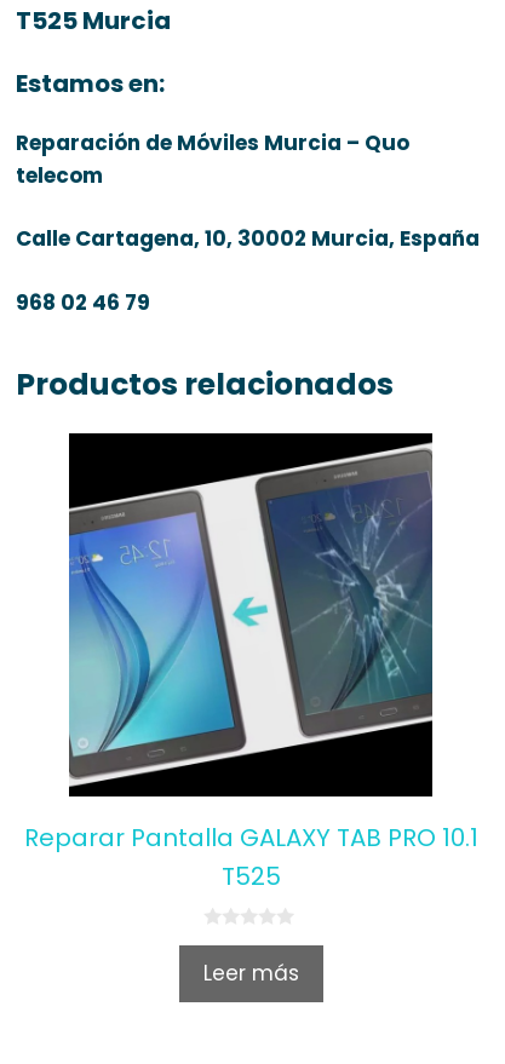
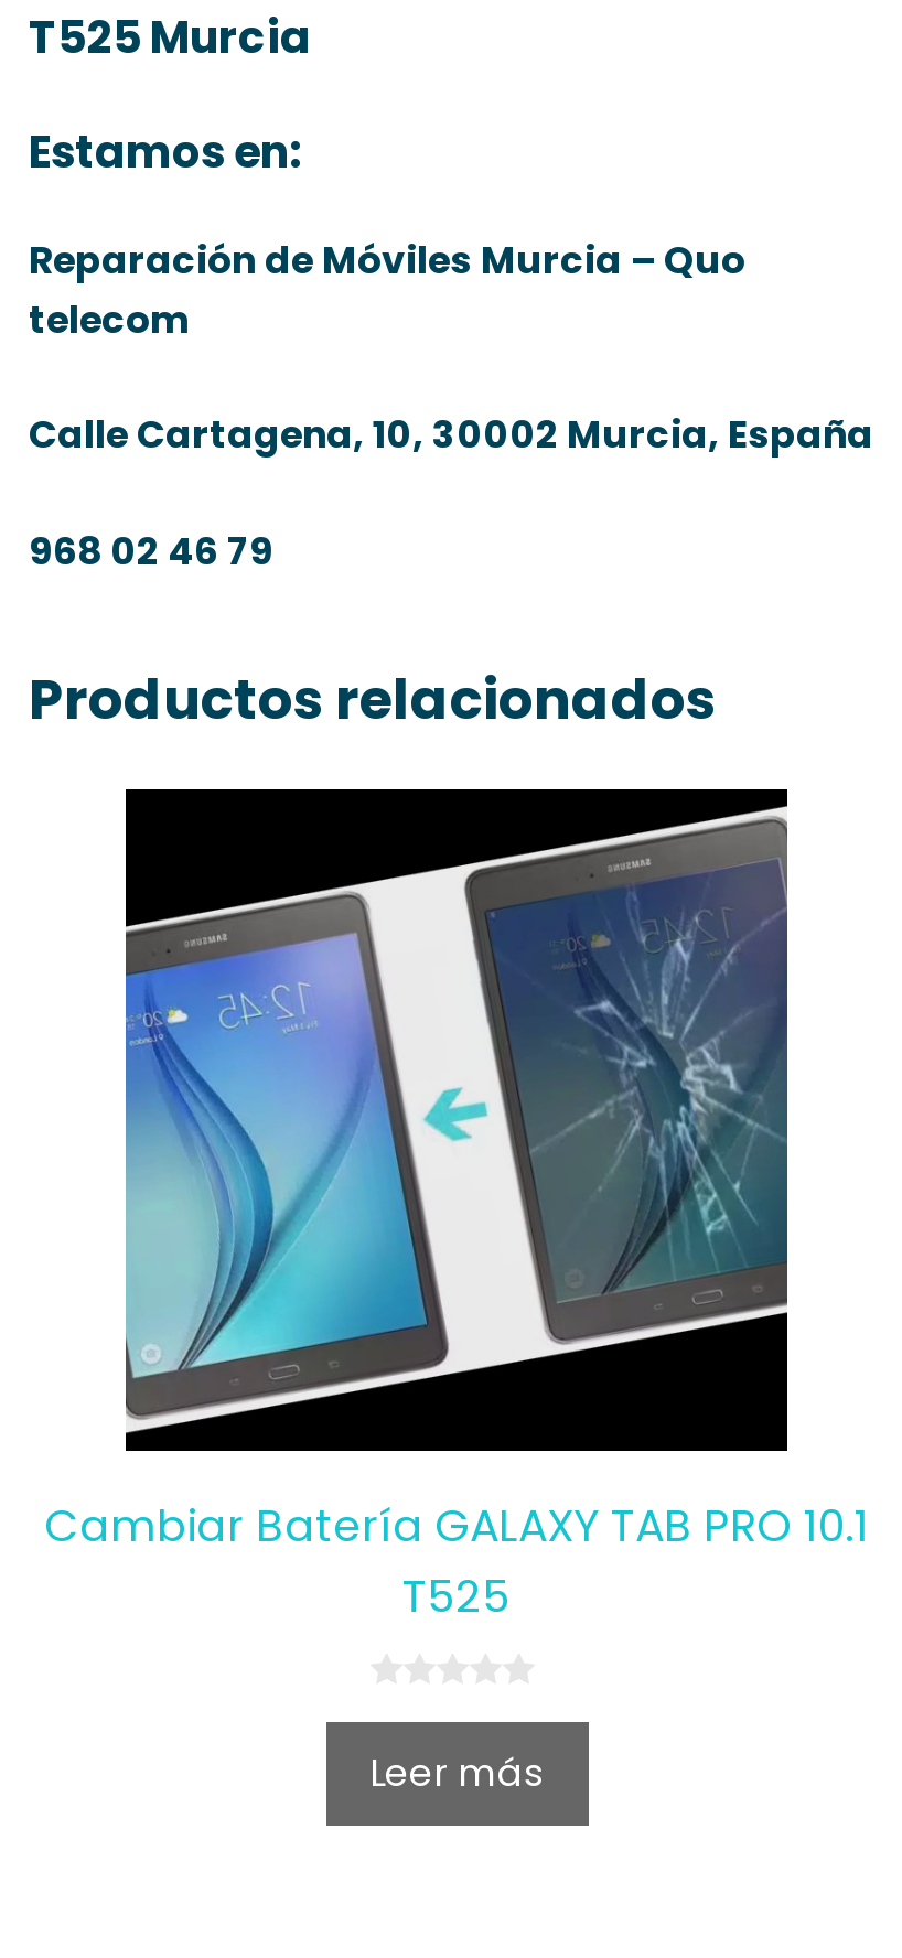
- Reparar Pantalla GALAXY TAB PRO 10.1
+ Cambiar Batería GALAXY TAB PRO 10.1
